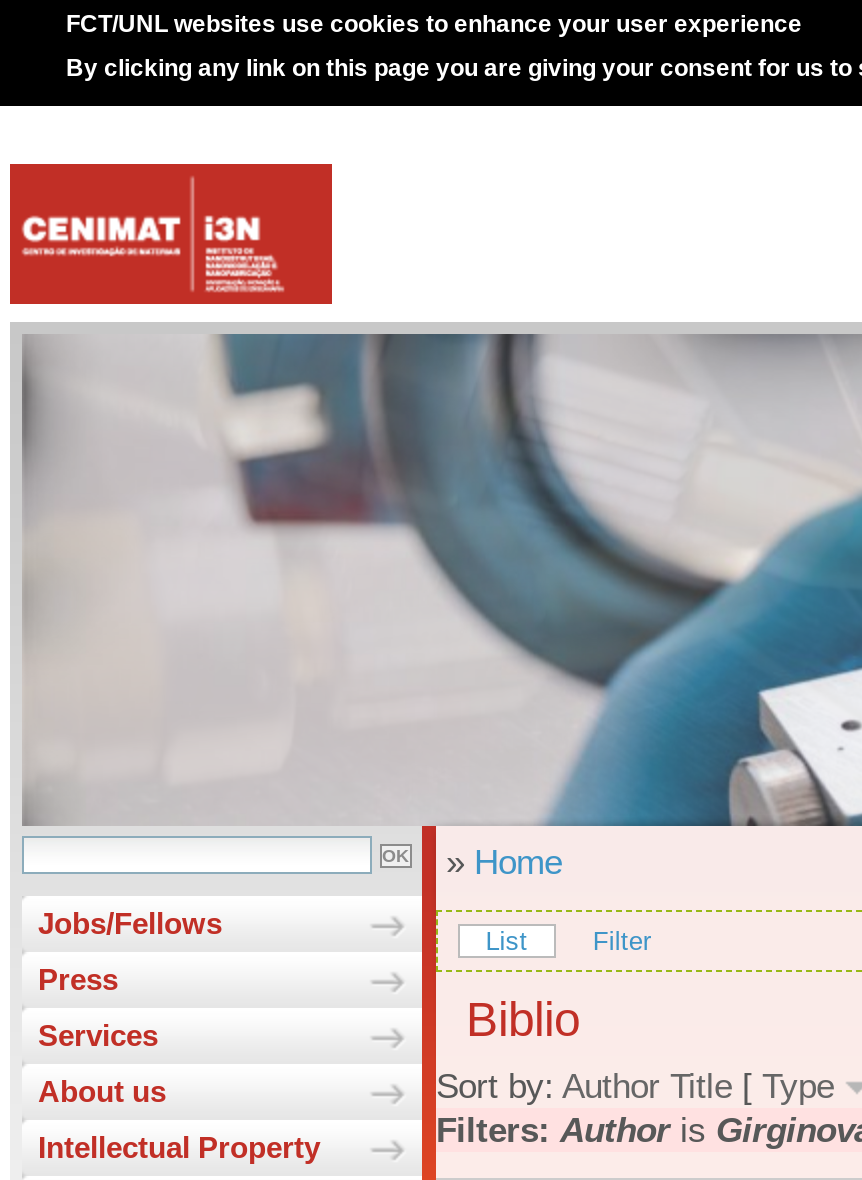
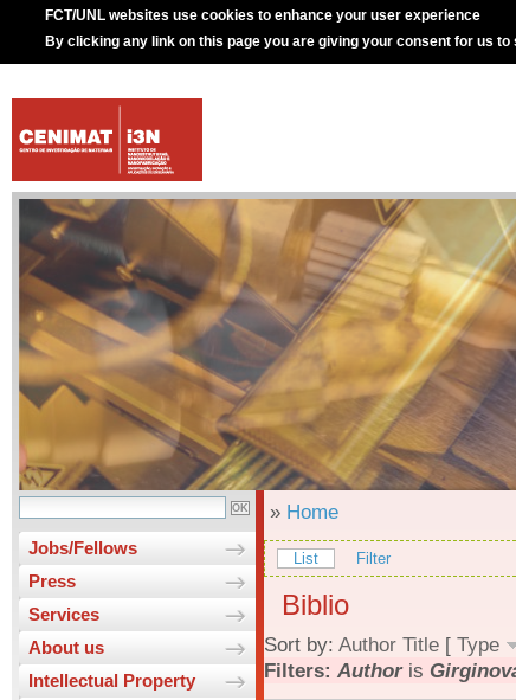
- [image]
+ [image]
